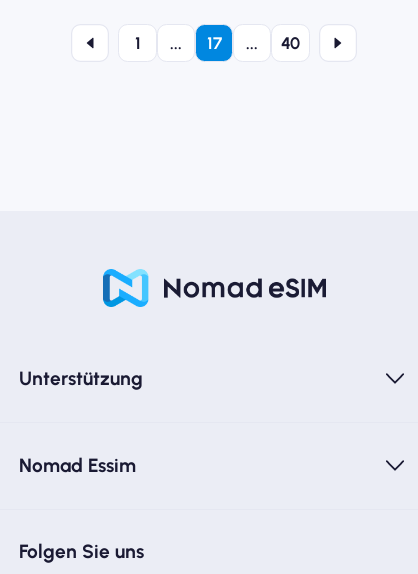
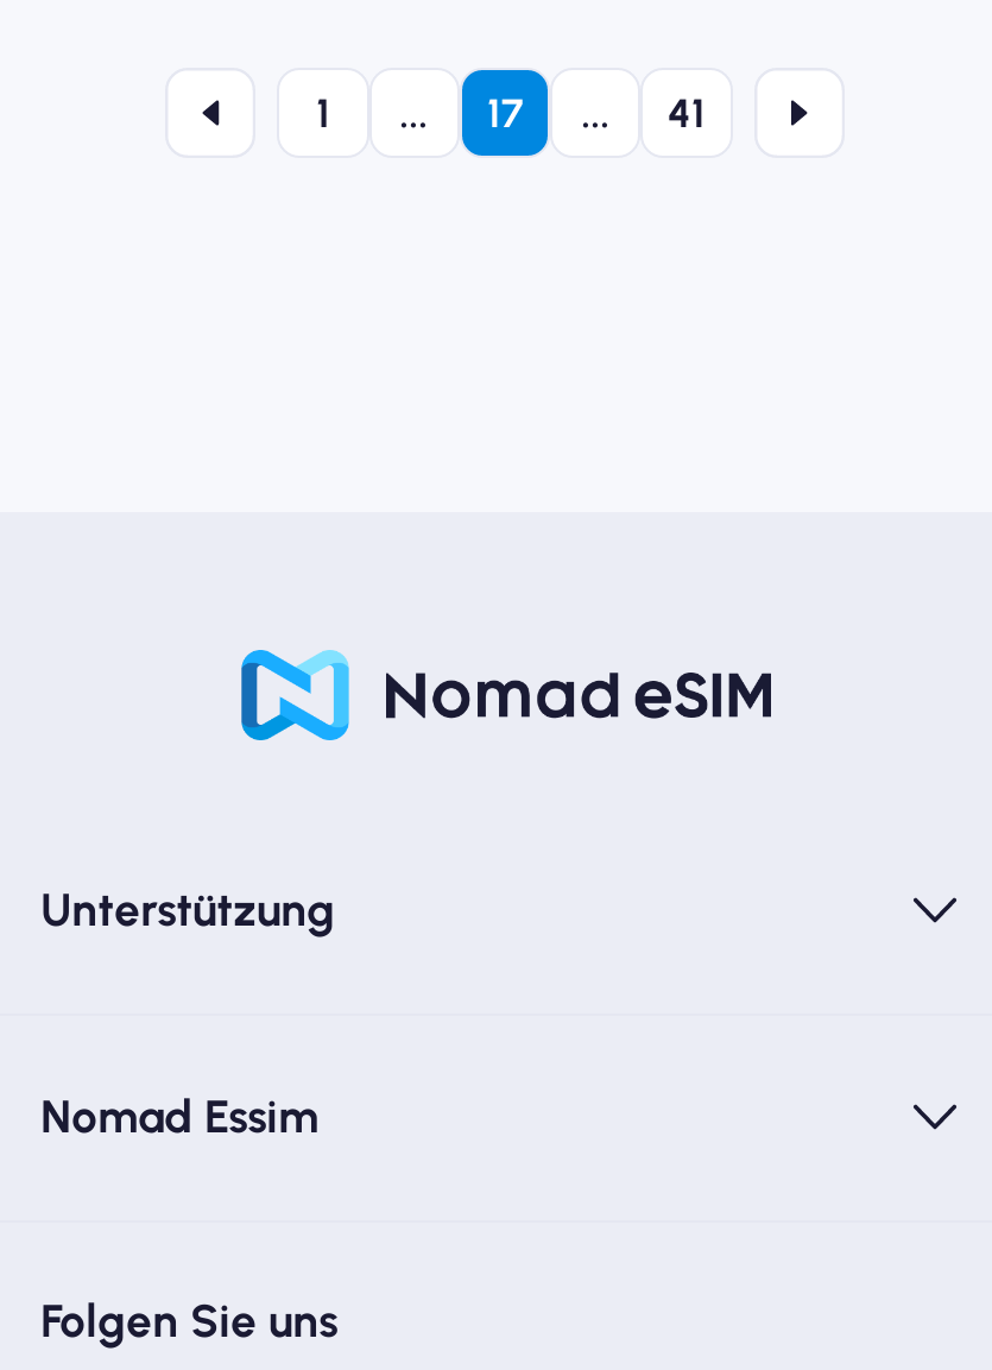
- 40
+ 41
